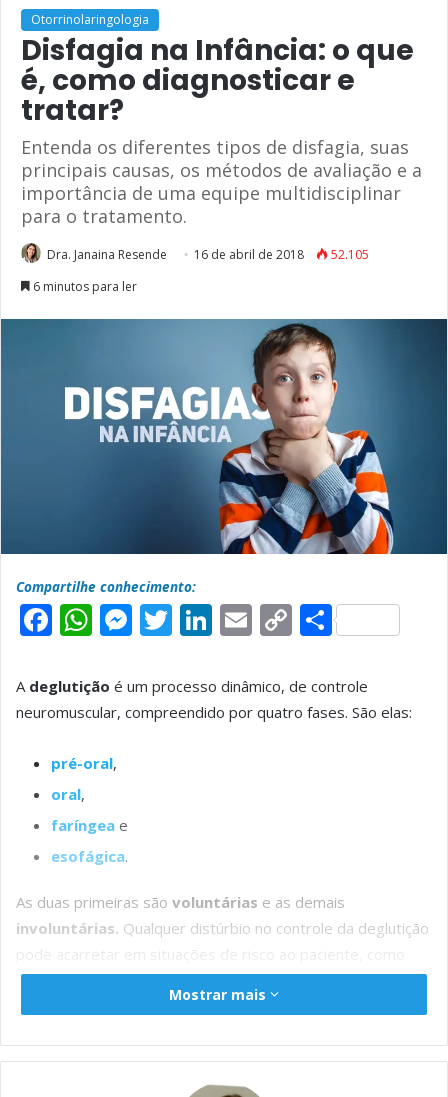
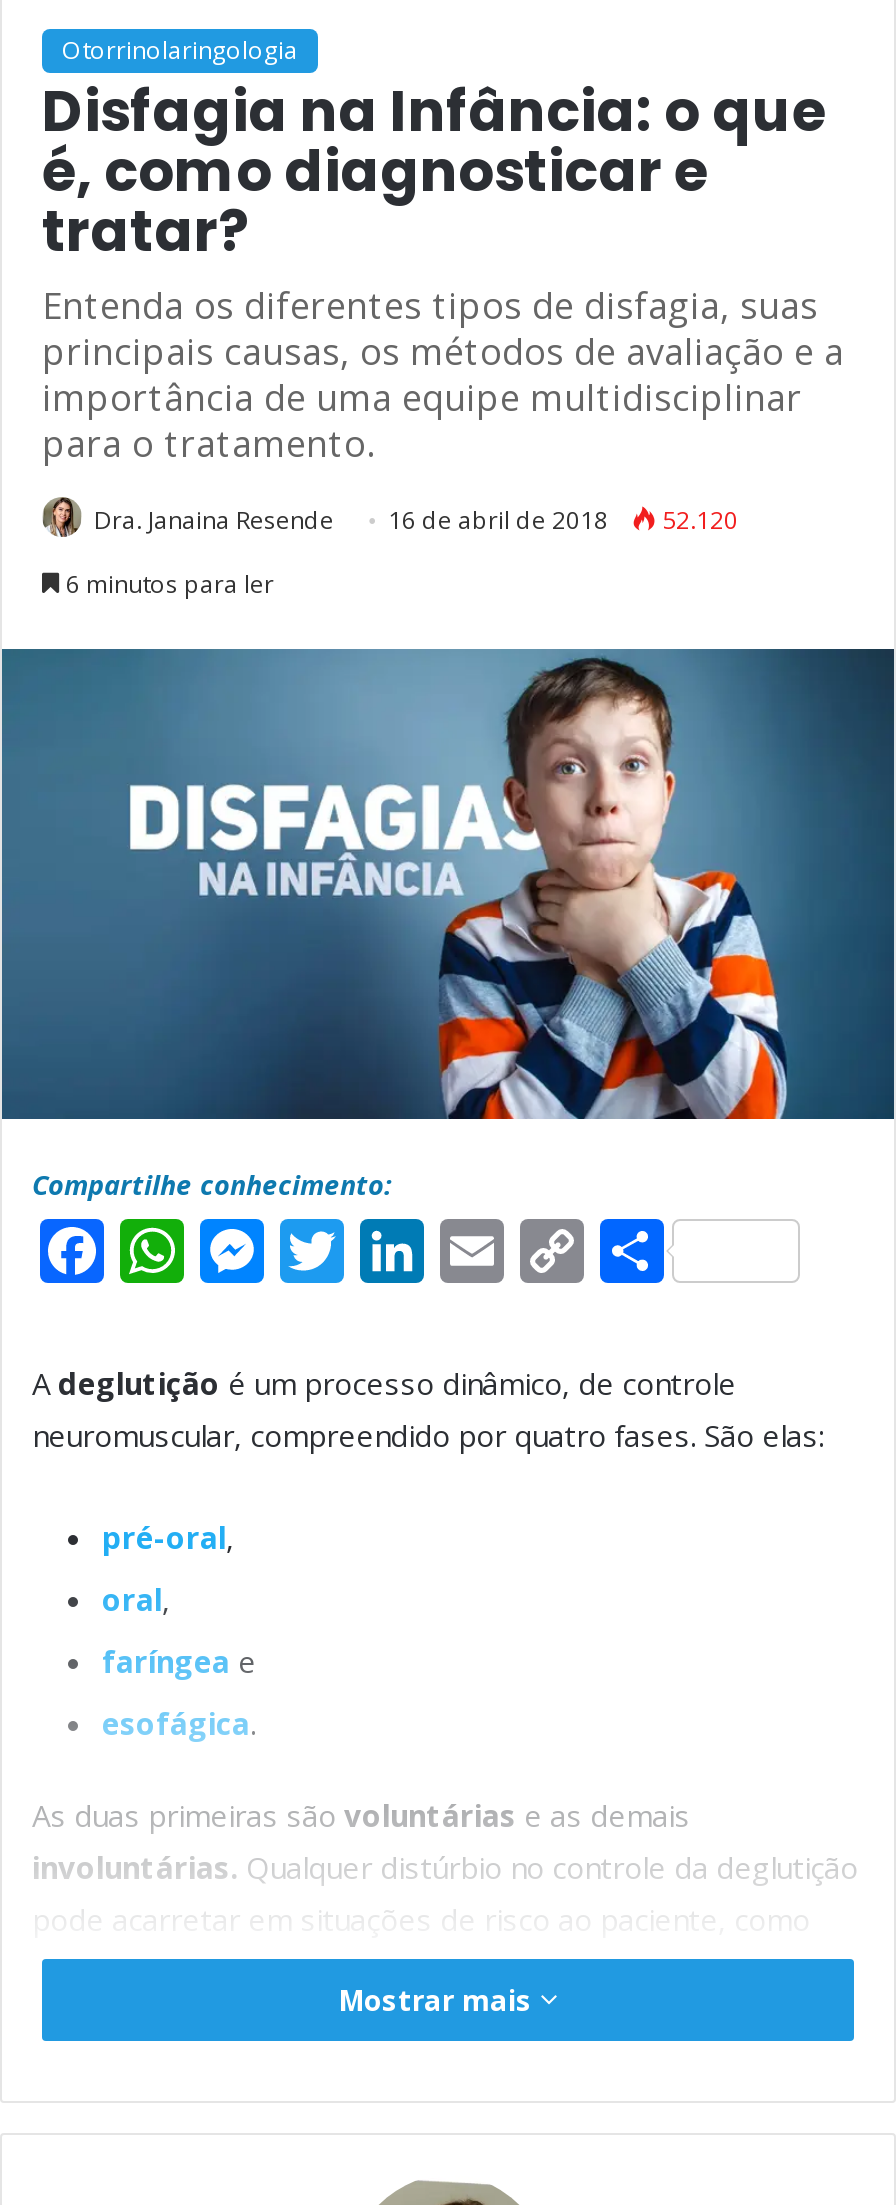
- Dra. Janaina Resende 16 de abril de 2018 52.105
+ Dra. Janaina Resende 16 de abril de 2018 52.120
